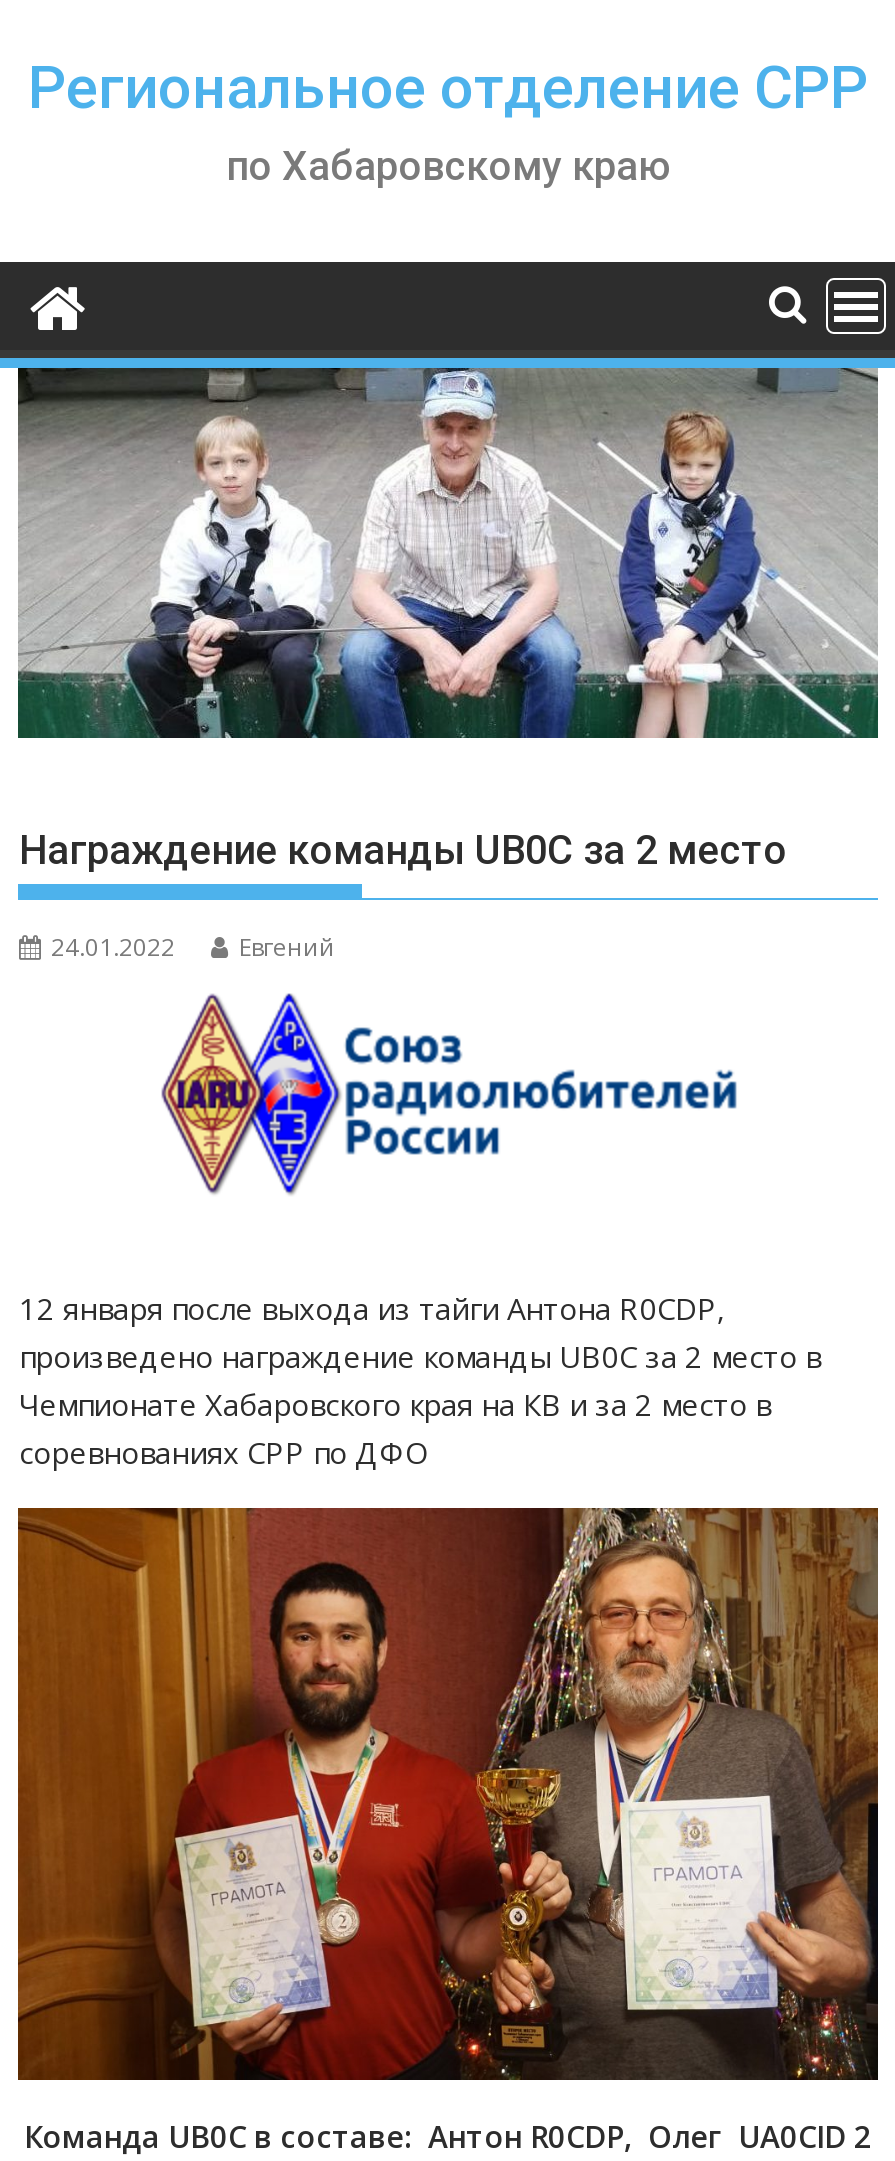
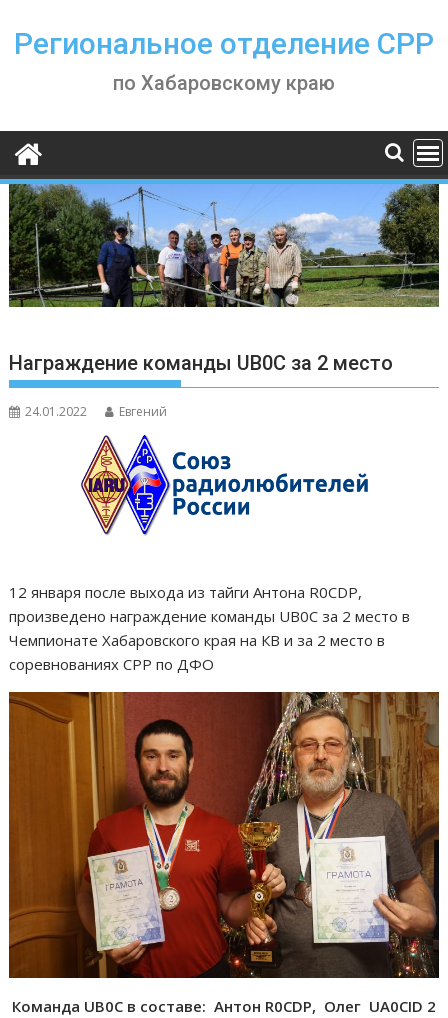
- [image]
+ [image]
